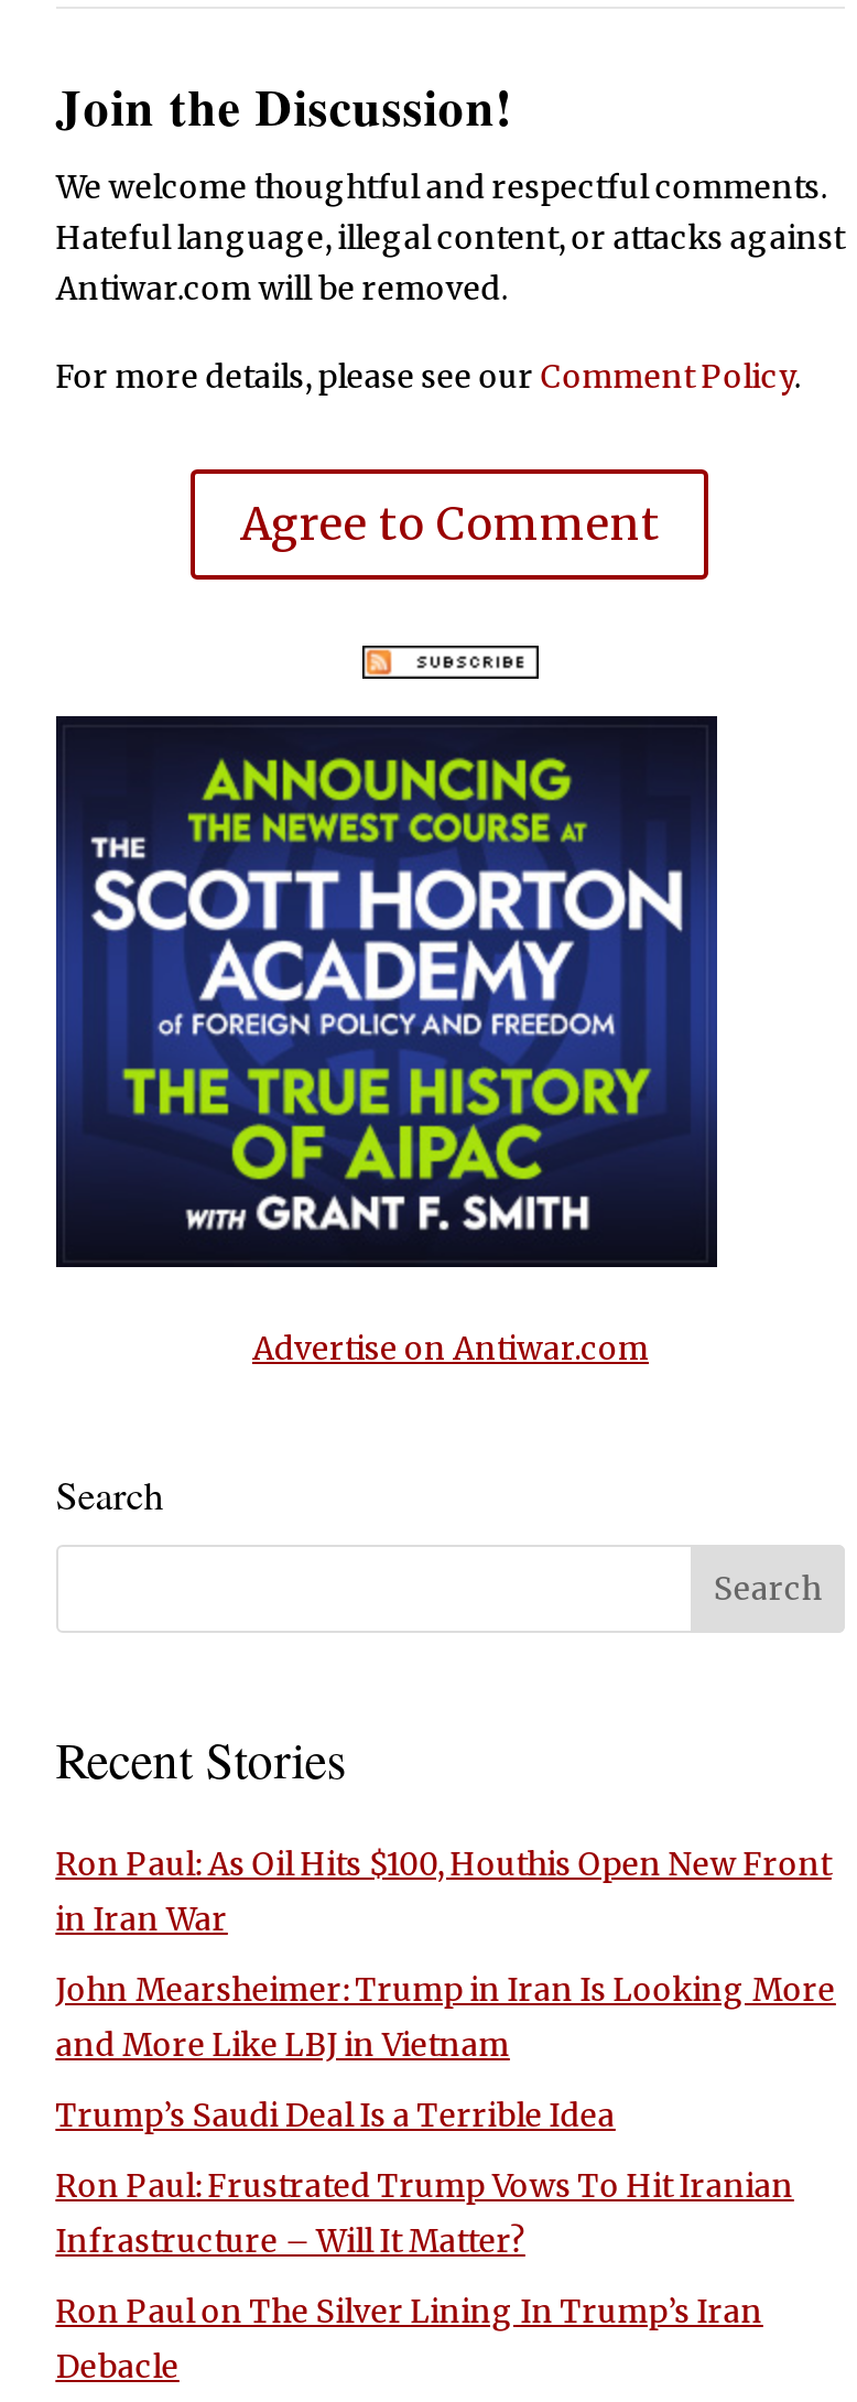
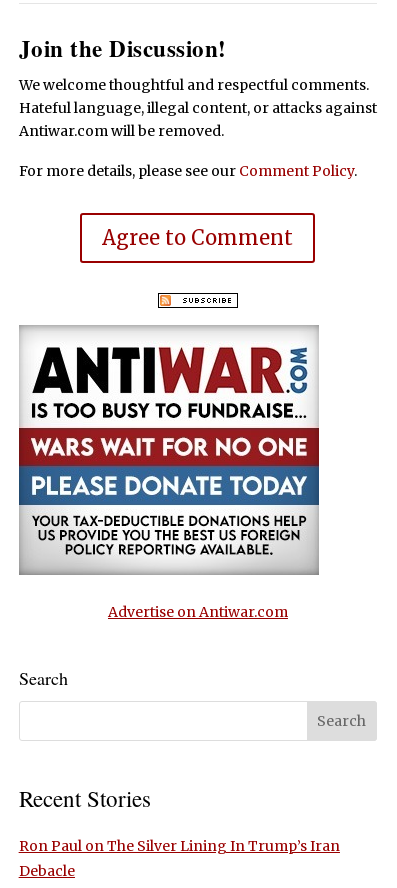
- [image]
+ [image]

- Ron Paul: As Oil Hits $100, Houthis Open New Front
- in Iran War
- John Mearsheimer: Trump in Iran Is Looking More
- and More Like LBJ in Vietnam
- Trump’s Saudi Deal Is a Terrible Idea
- Ron Paul: Frustrated Trump Vows To Hit Iranian
- Infrastructure – Will It Matter?
